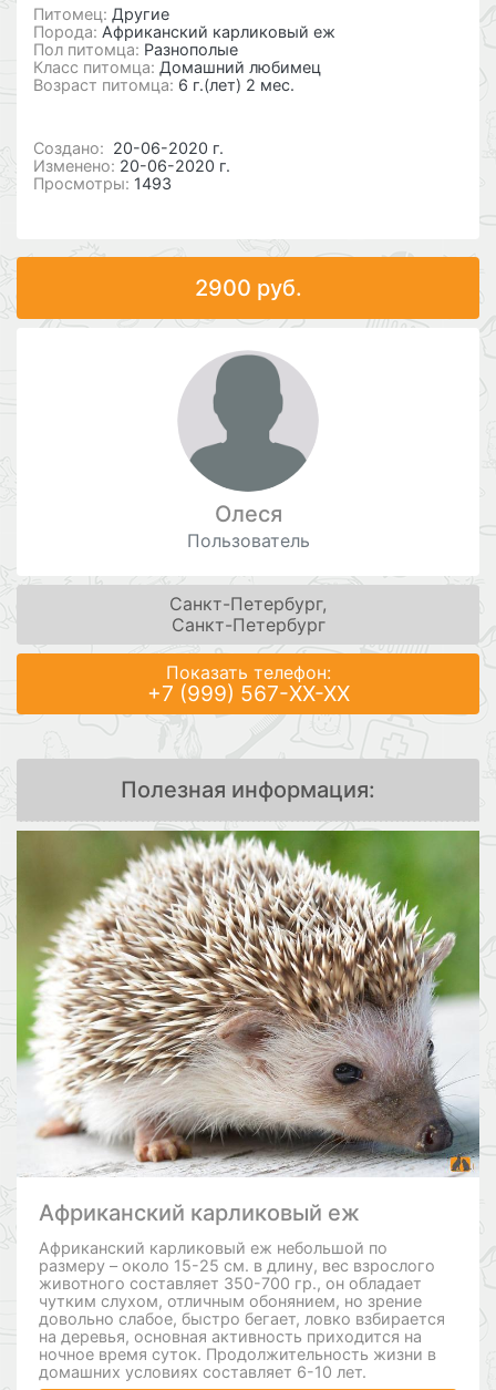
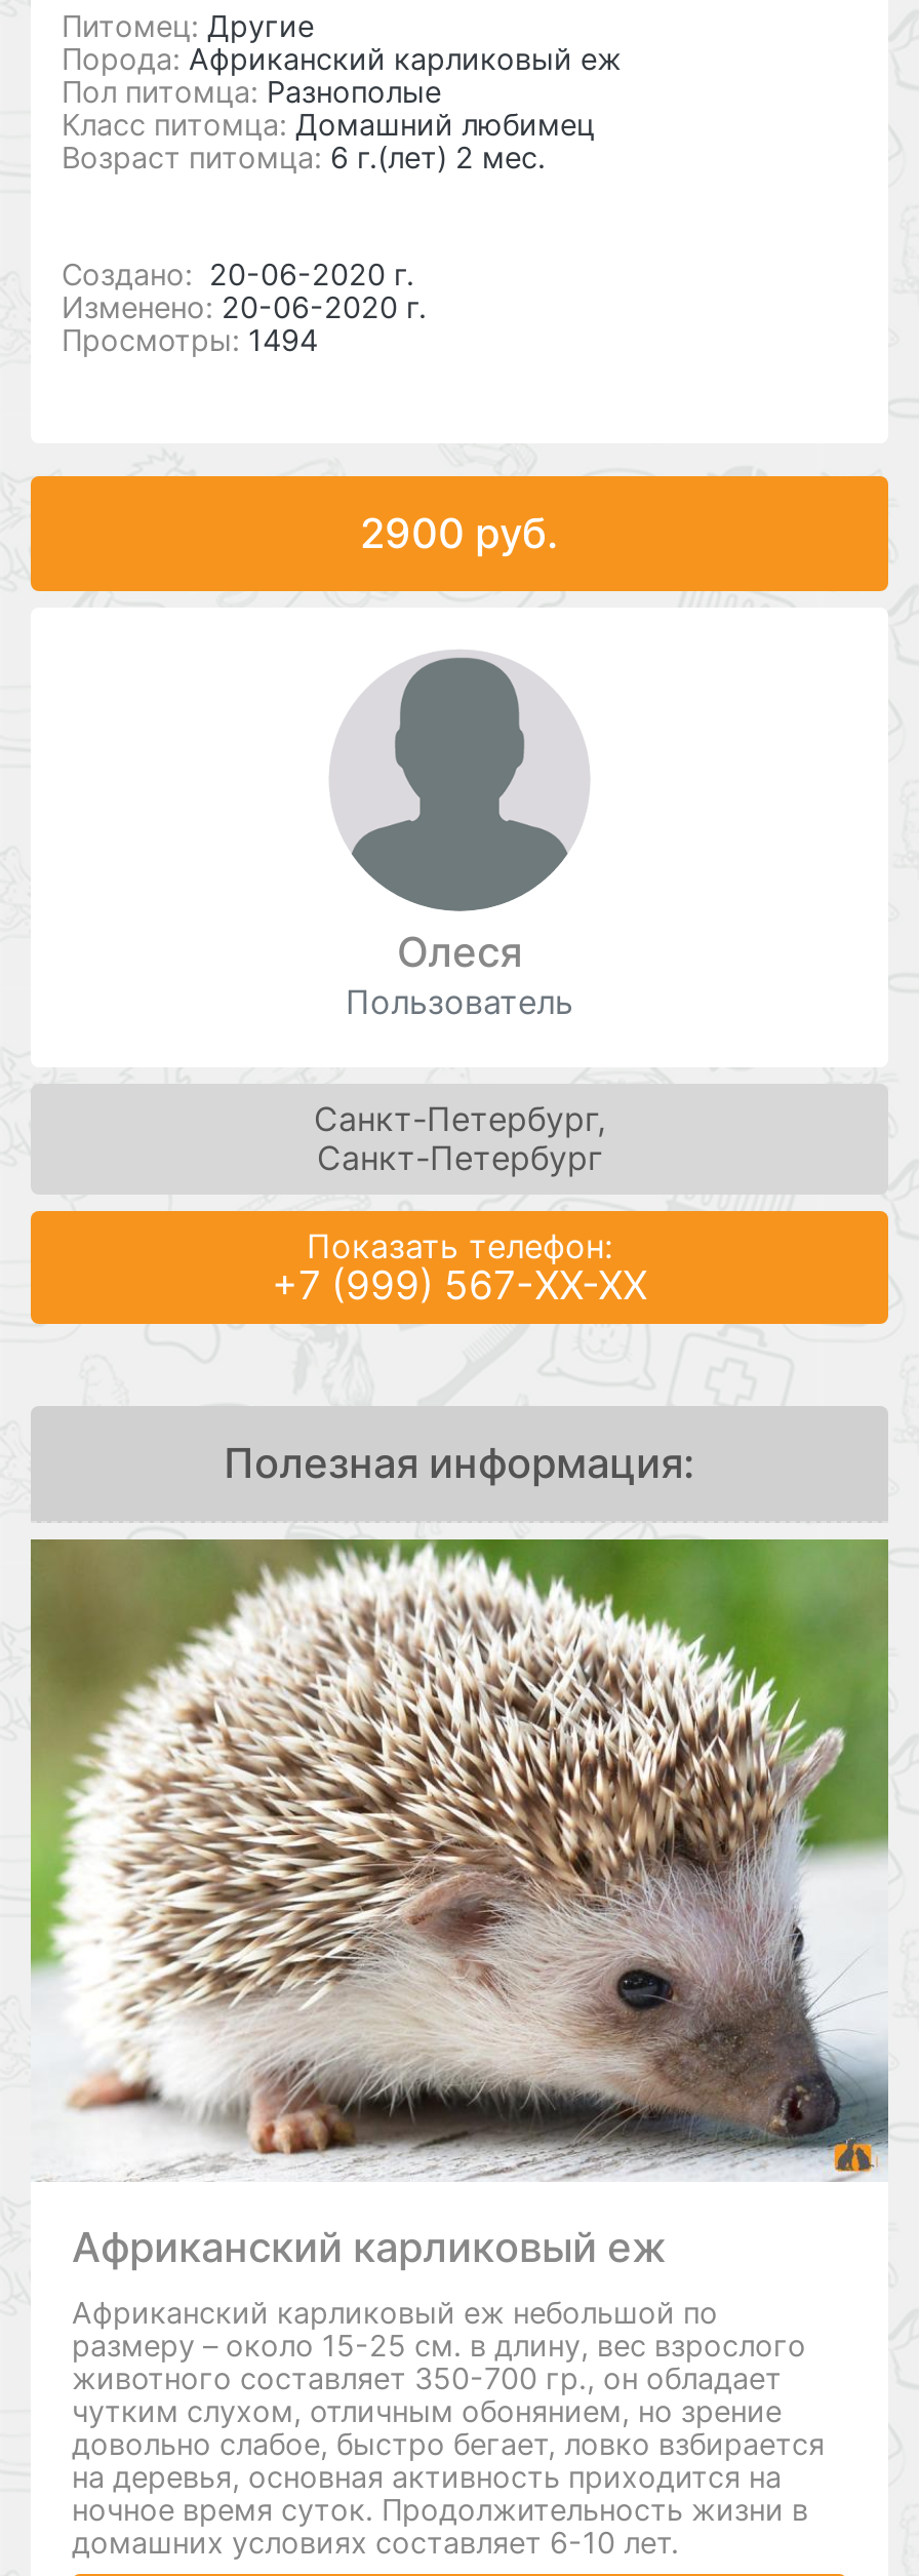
- Просмотры: 1493
+ Просмотры: 1494
